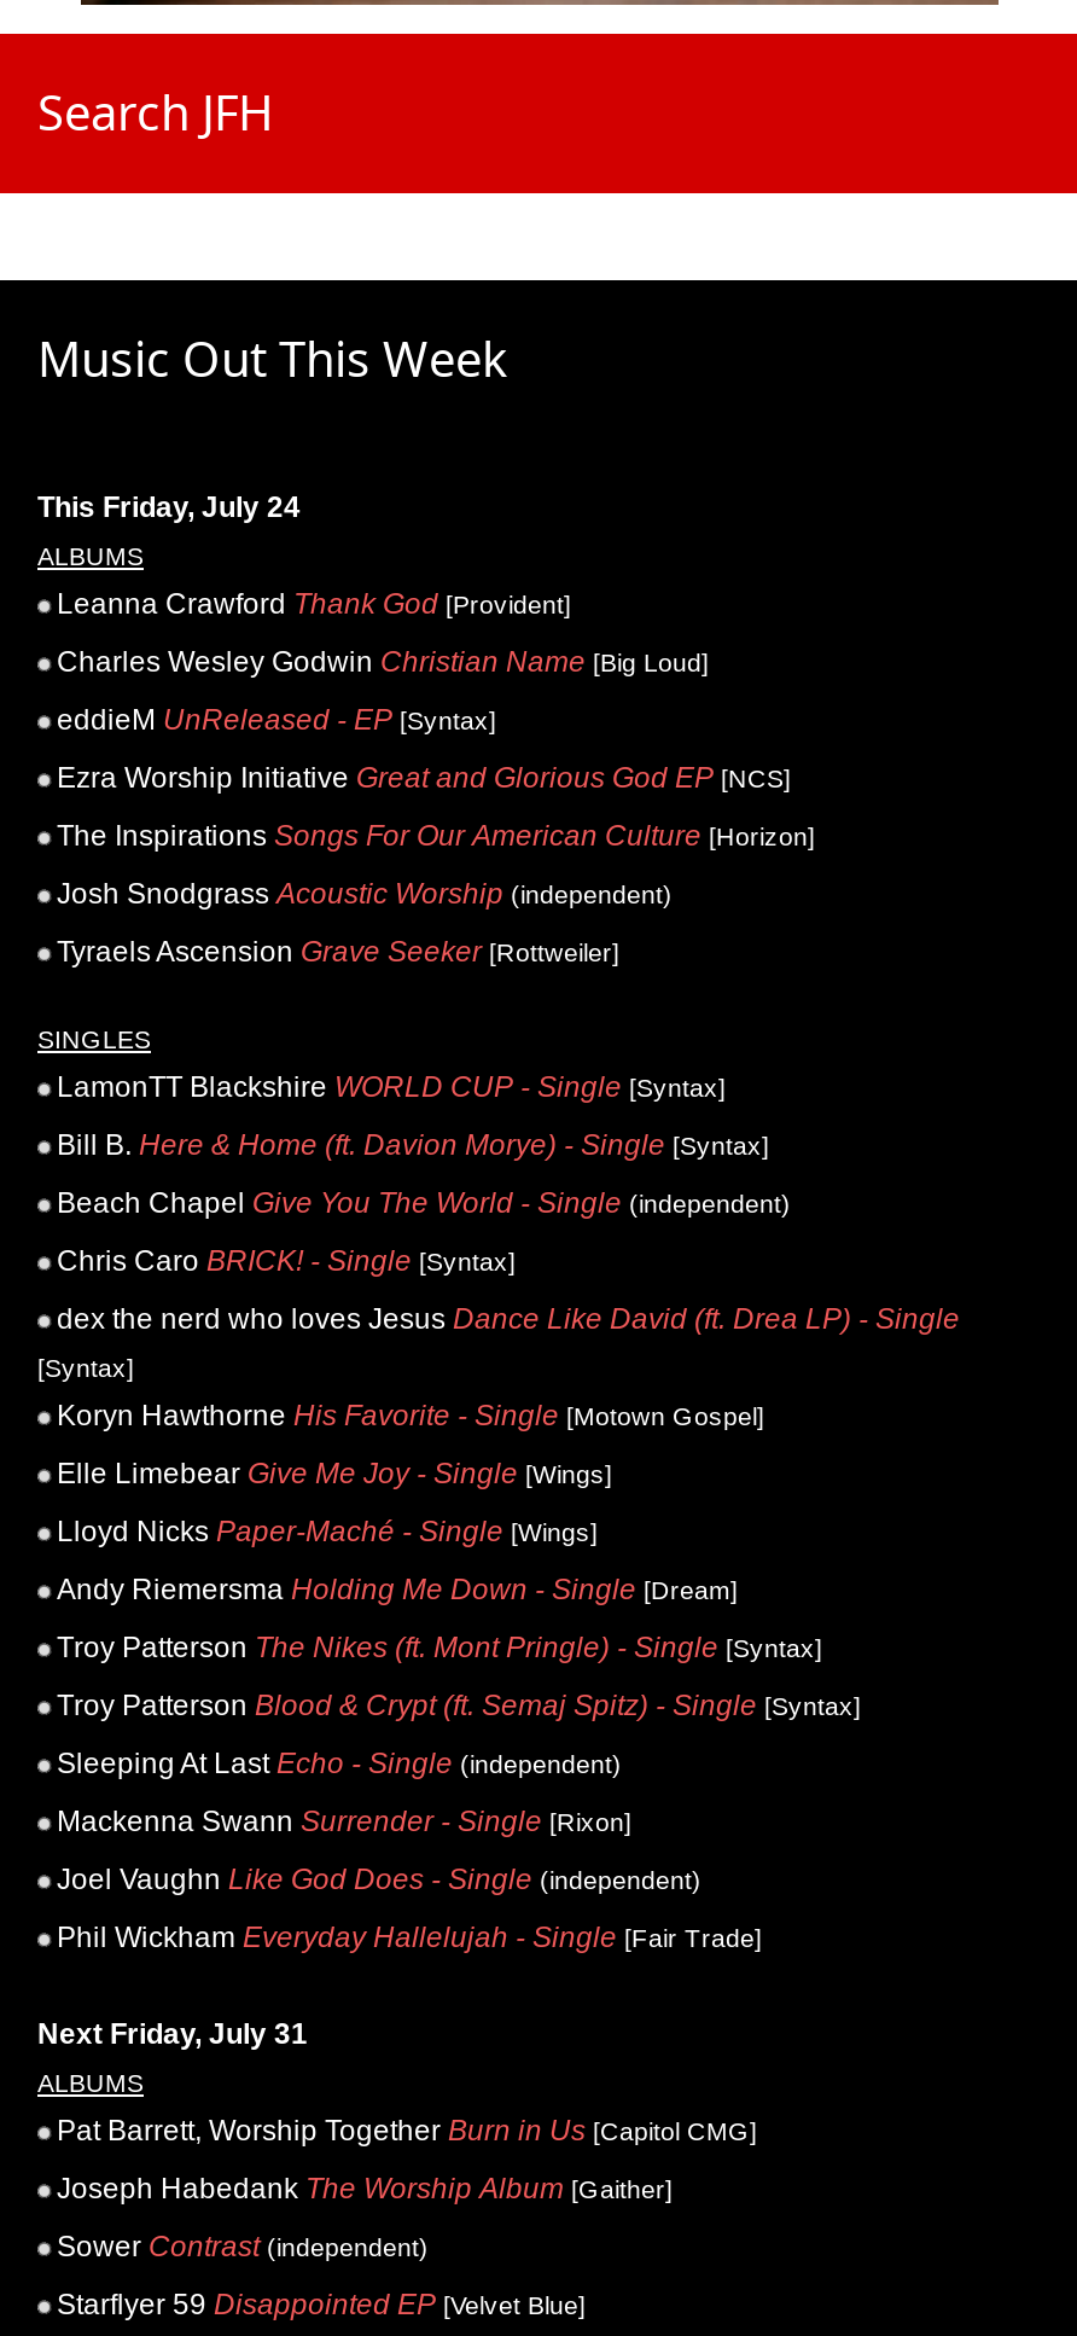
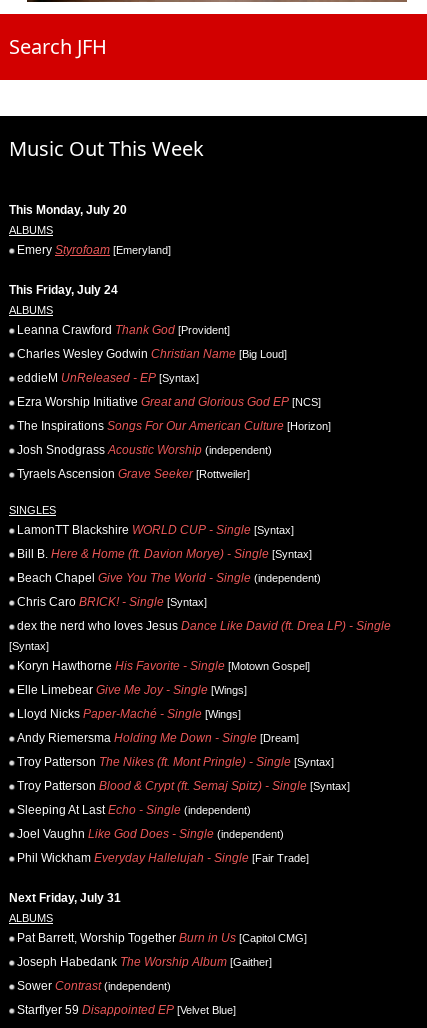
+ This Monday, July 20
+ ALBUMS
+ Emery Styrofoam [Emeryland]

moved down: This Friday, July 24 | ALBUMS | Leanna Crawford Thank God [Provident] | ... | Troy Patterson Blood & Crypt (ft. Semaj Spitz) - Single [Syntax] | Sleeping At Last Echo - Single (independent)

- Mackenna Swann Surrender - Single [Rixon]
